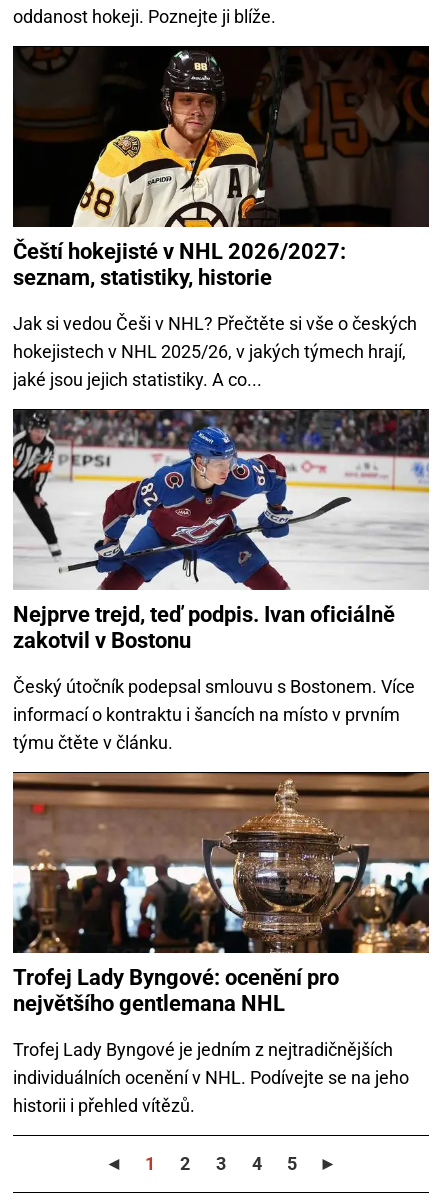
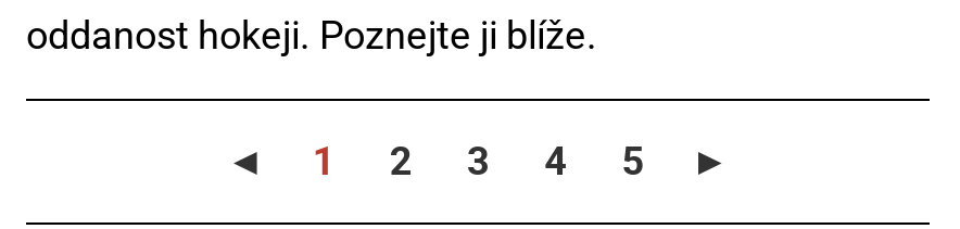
- [image]
- Čeští hokejisté v NHL 2026/2027:
- seznam, statistiky, historie
- Jak si vedou Češi v NHL? Přečtěte si vše o českých
- hokejistech v NHL 2025/26, v jakých týmech hrají,
- jaké jsou jejich statistiky. A co...

- [image]
- Nejprve trejd, teď podpis. Ivan oficiálně
- zakotvil v Bostonu
- Český útočník podepsal smlouvu s Bostonem. Více
- informací o kontraktu i šancích na místo v prvním
- týmu čtěte v článku.

- [image]
- Trofej Lady Byngové: ocenění pro
- největšího gentlemana NHL
- Trofej Lady Byngové je jedním z nejtradičnějších
- individuálních ocenění v NHL. Podívejte se na jeho
- historii i přehled vítězů.
